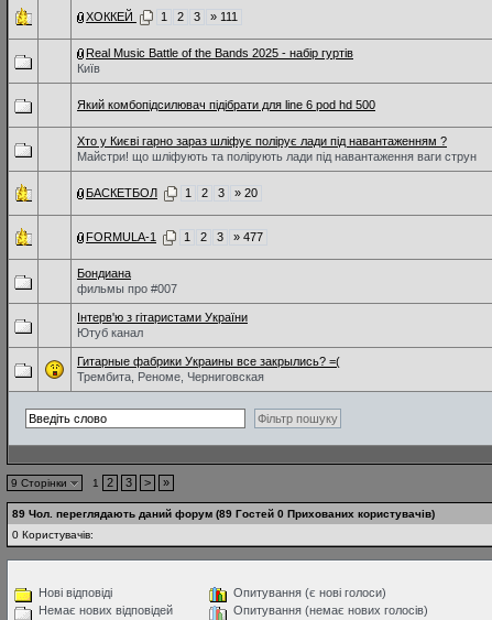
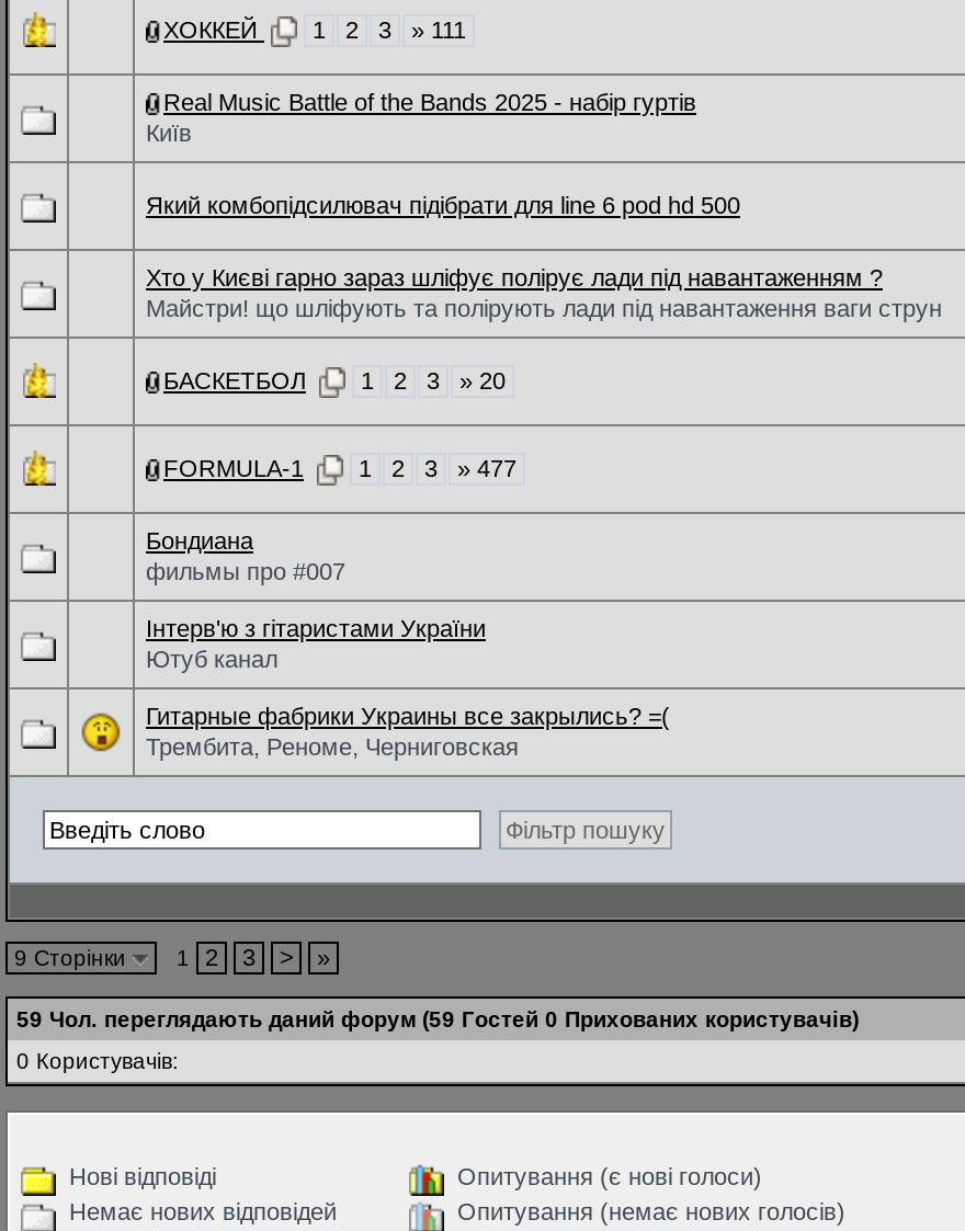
- 89 Чол. переглядають даний форум (89 Гостей 0 Прихованих користувачів)
+ 59 Чол. переглядають даний форум (59 Гостей 0 Прихованих користувачів)
